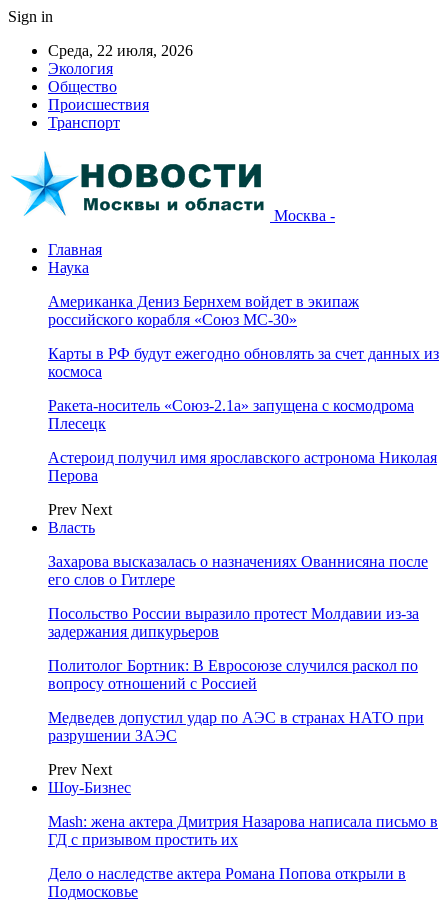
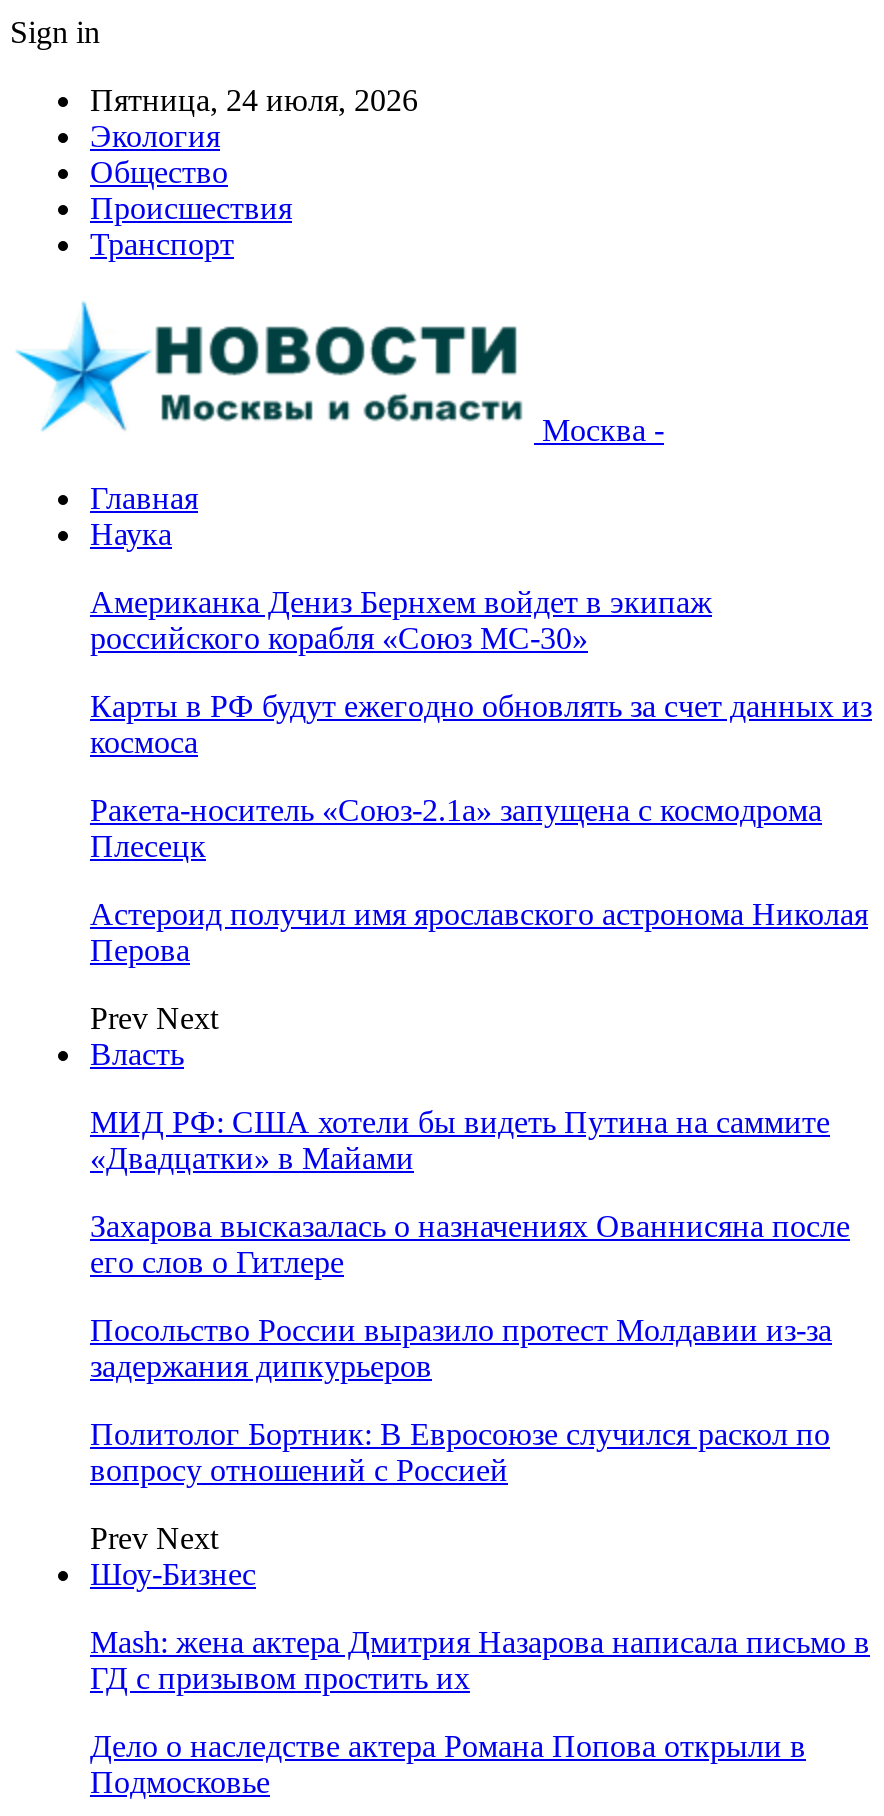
- Среда, 22 июля, 2026
+ Пятница, 24 июля, 2026

+ МИД РФ: США хотели бы видеть Путина на саммите
+ «Двадцатки» в Майами

moved down: Захарова высказалась о назначениях Ованнисяна после | его слов о Гитлере | Посольство России выразило протест Молдавии из-за | задержания дипкурьеров | Политолог Бортник: В Евросоюзе случился раскол по | вопросу отношений с Россией

- Медведев допустил удар по АЭС в странах НАТО при
- разрушении ЗАЭС
